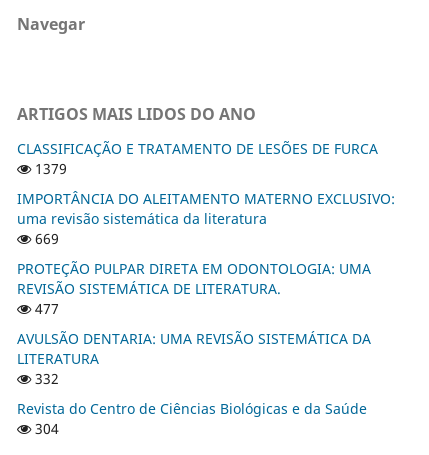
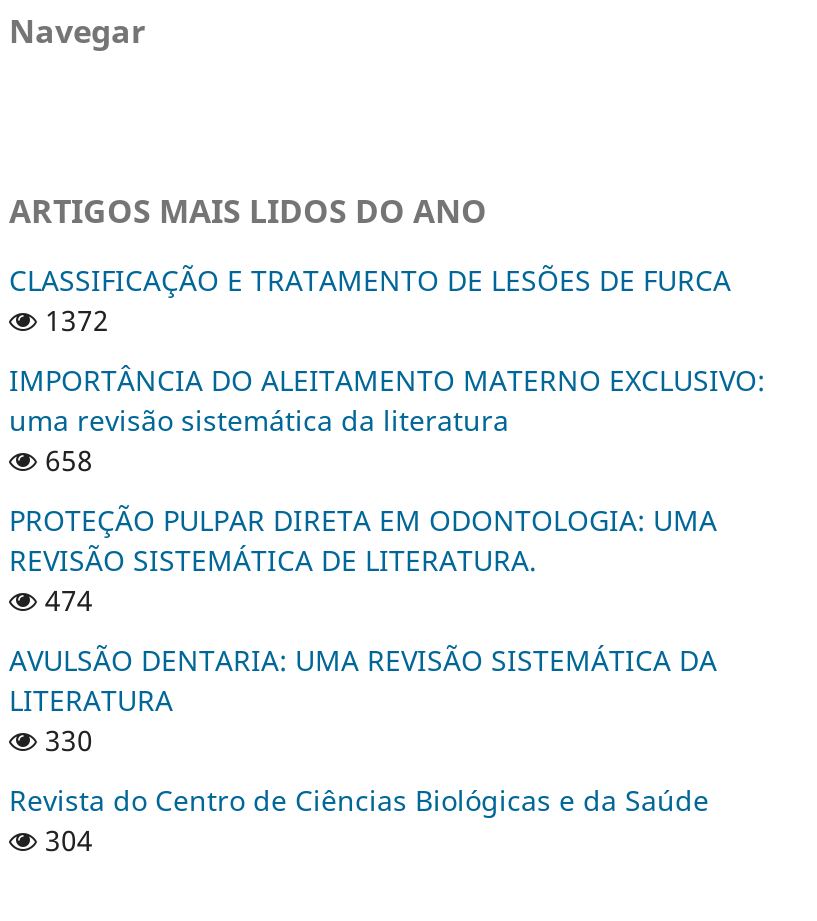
- 1379
+ 1372

- 669
+ 658

- 477
+ 474

- 332
+ 330
